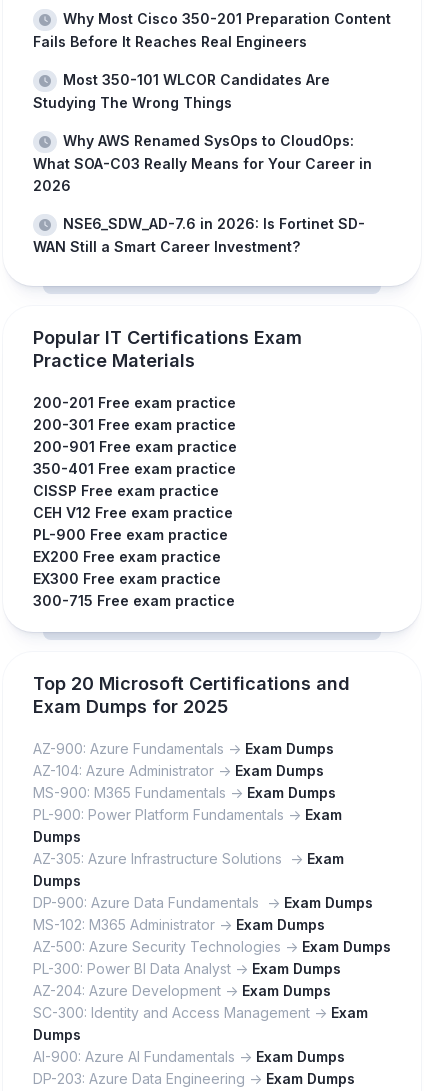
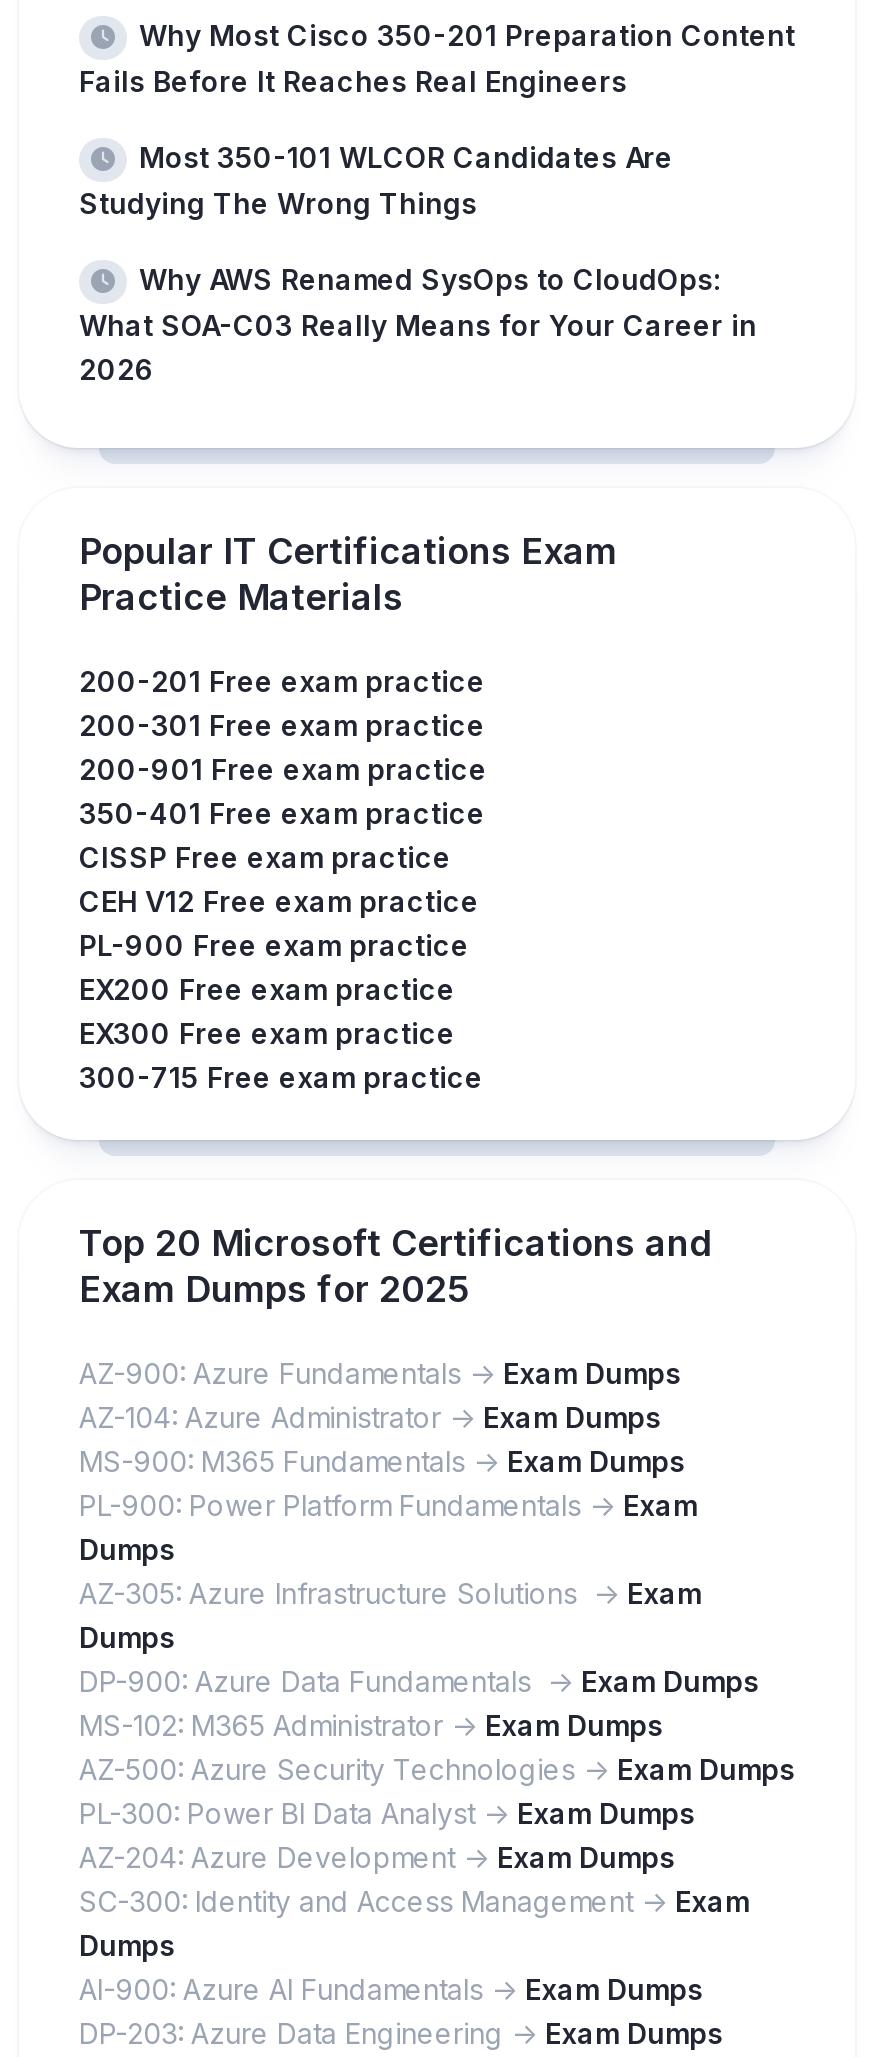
- NSE6_SDW_AD-7.6 in 2026: Is Fortinet SD-
- WAN Still a Smart Career Investment?
